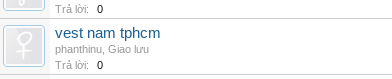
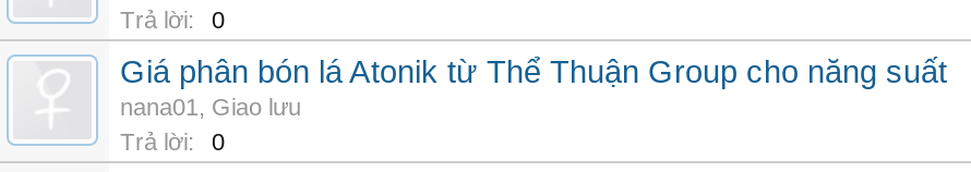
- vest nam tphcm
- phanthinu, Giao lưu
+ Giá phân bón lá Atonik từ Thể Thuận Group cho năng suất
+ nana01, Giao lưu
